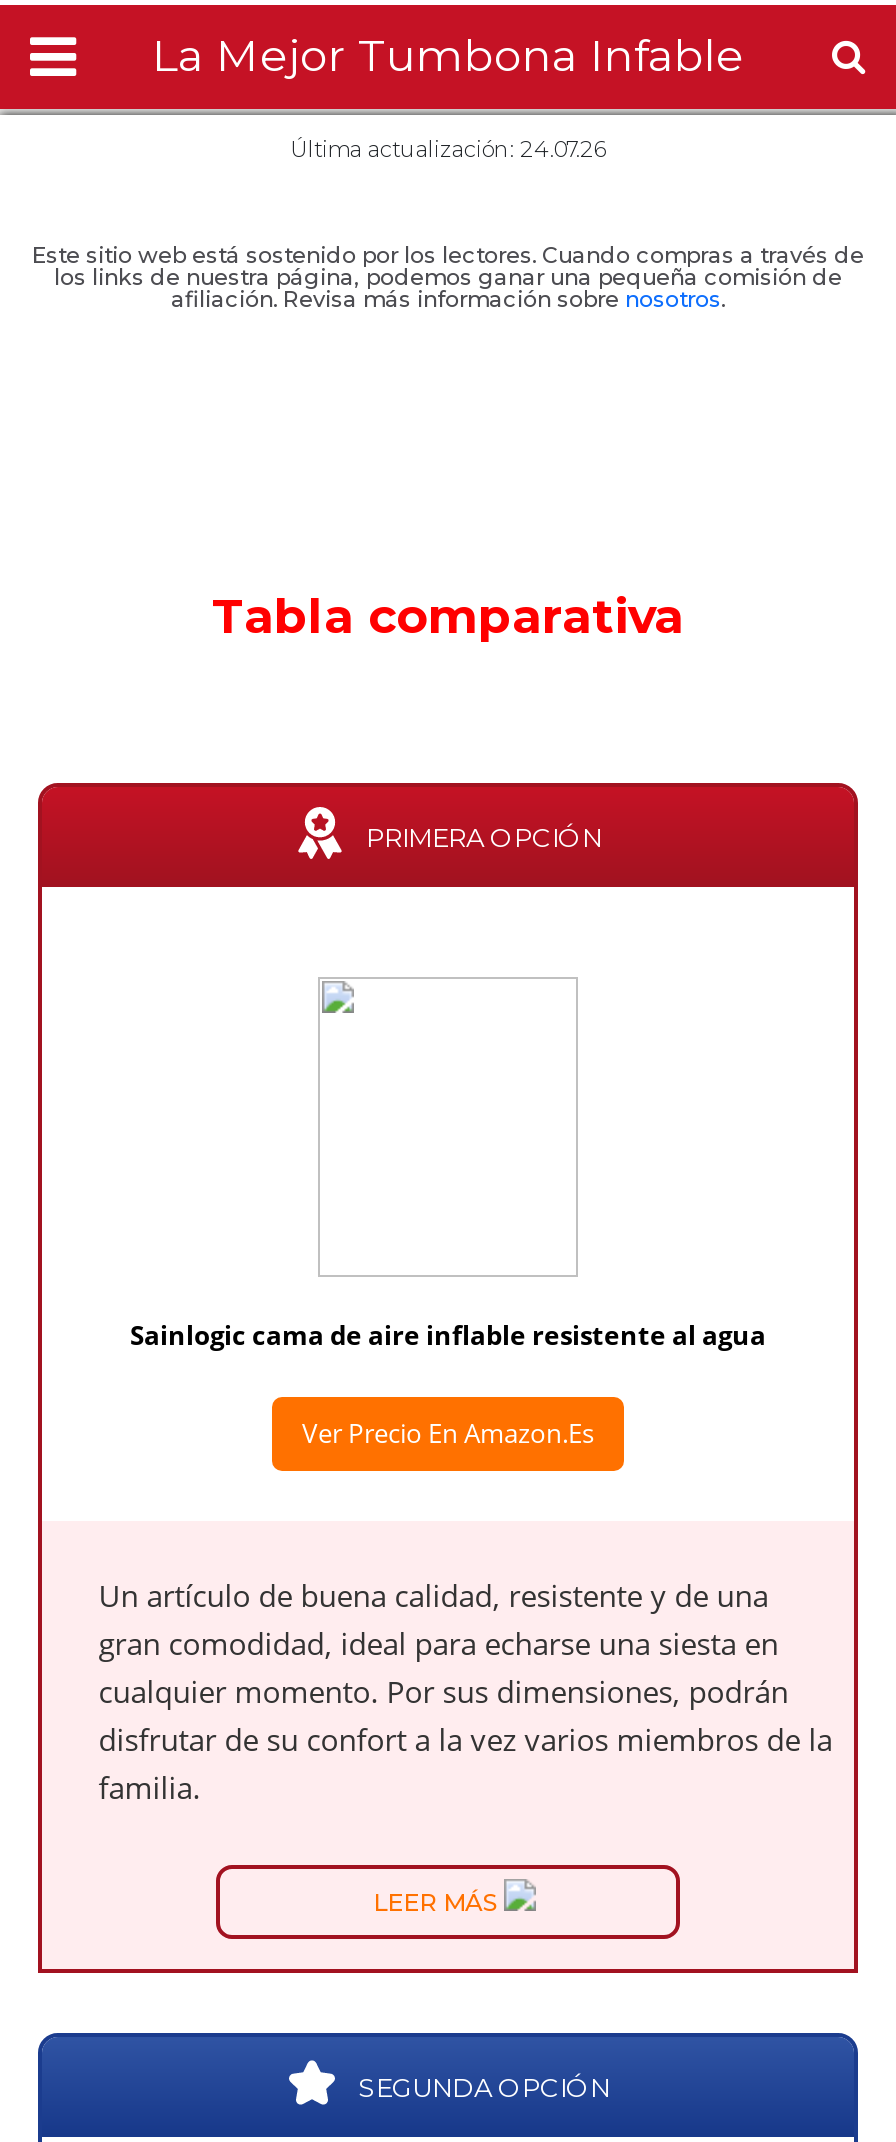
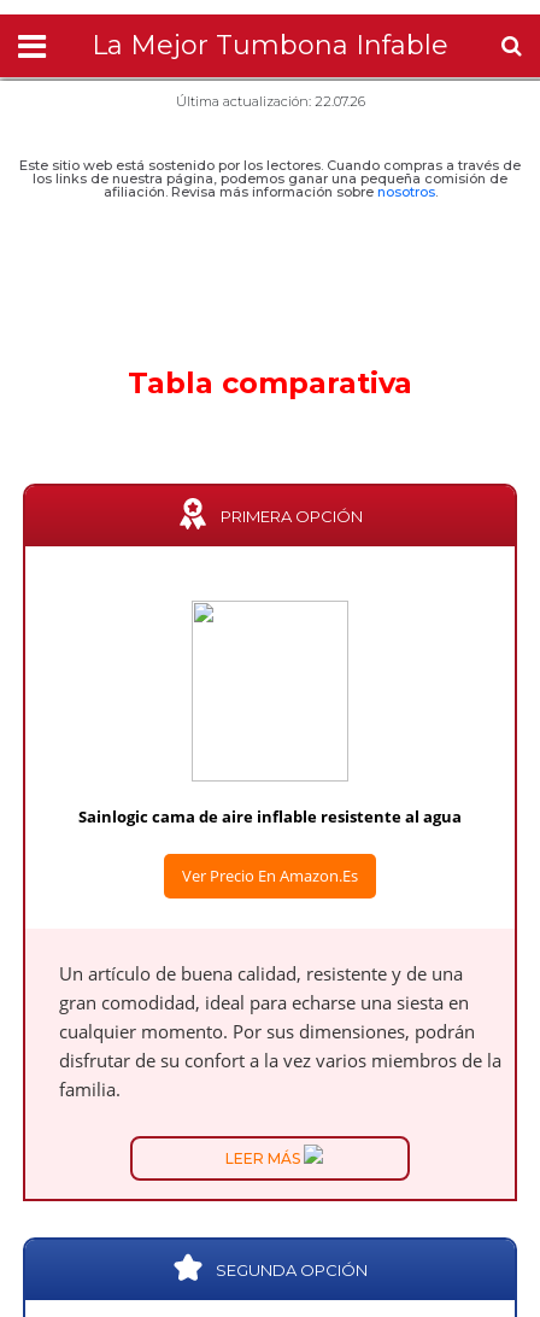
- Última actualización: 24.07.26
+ Última actualización: 22.07.26
